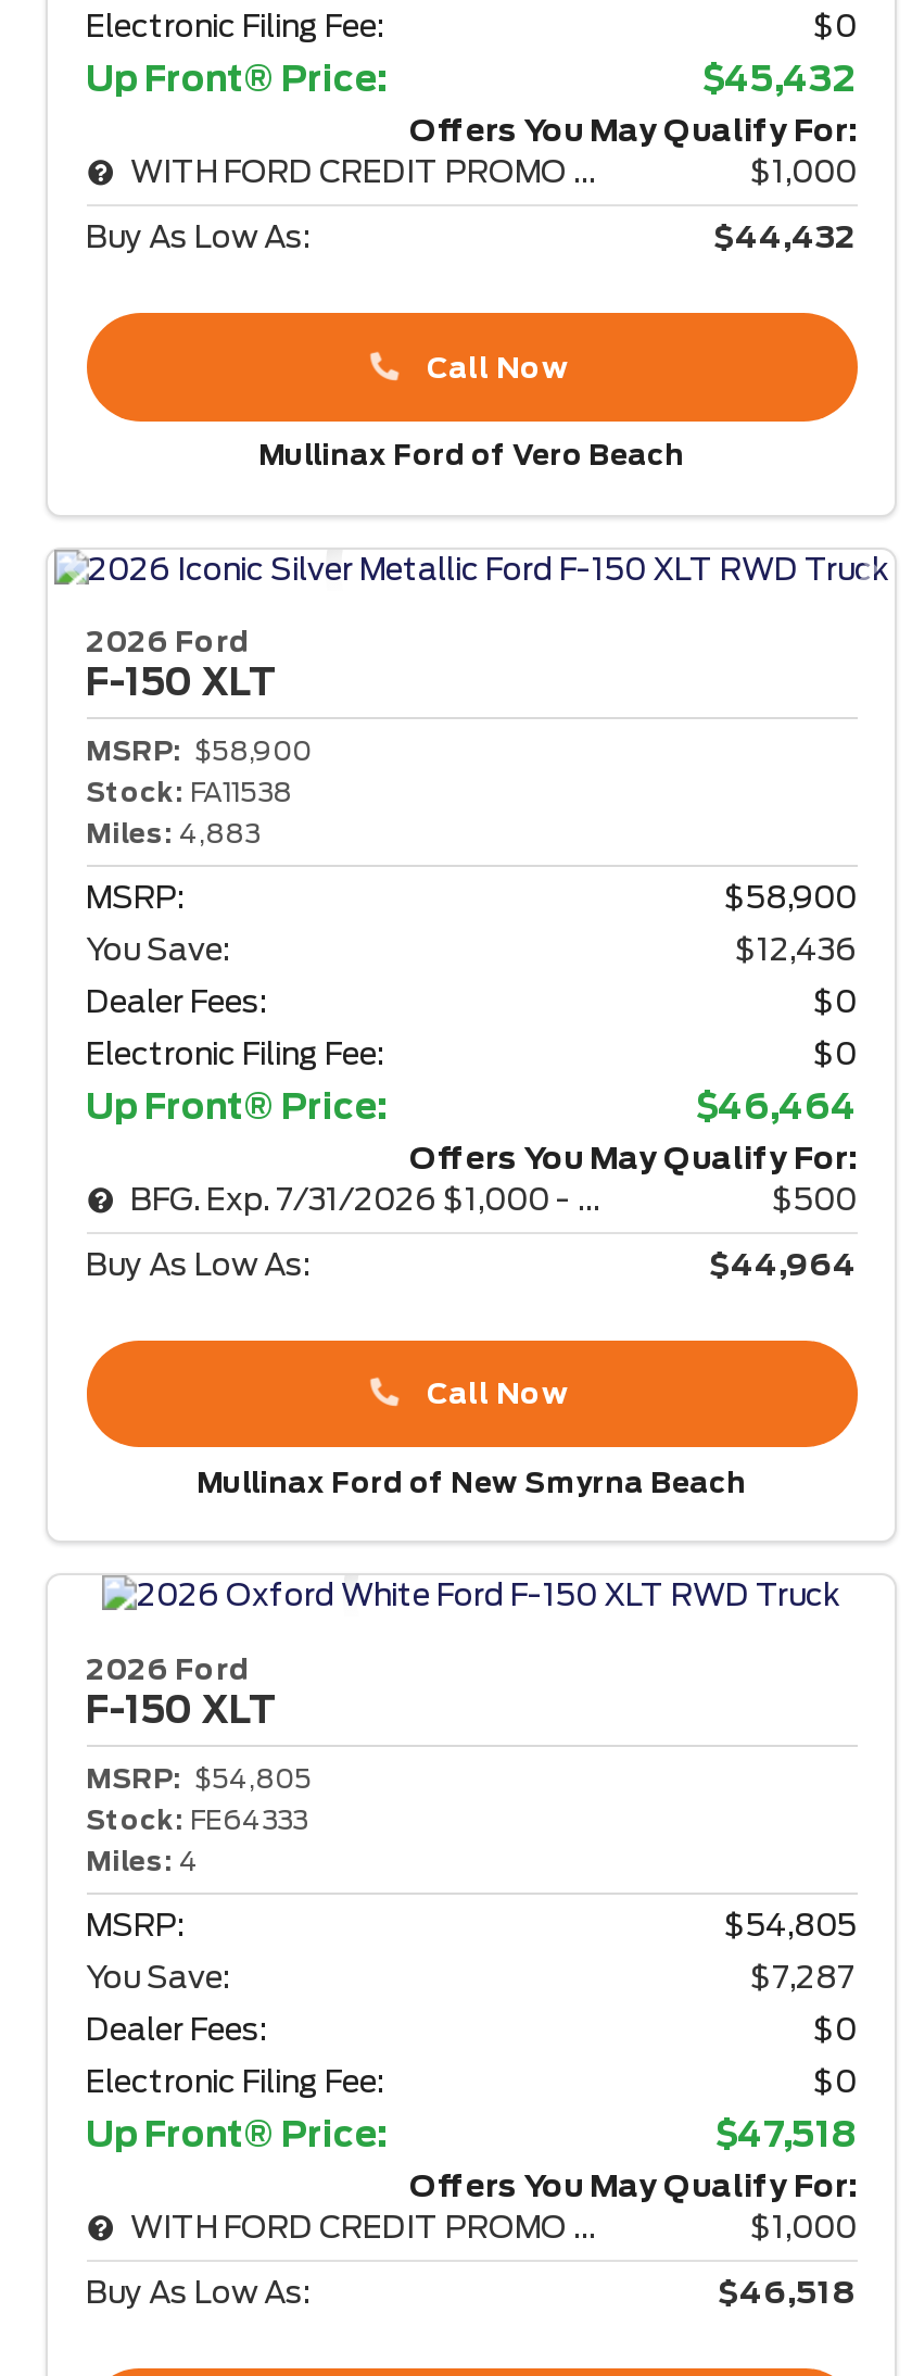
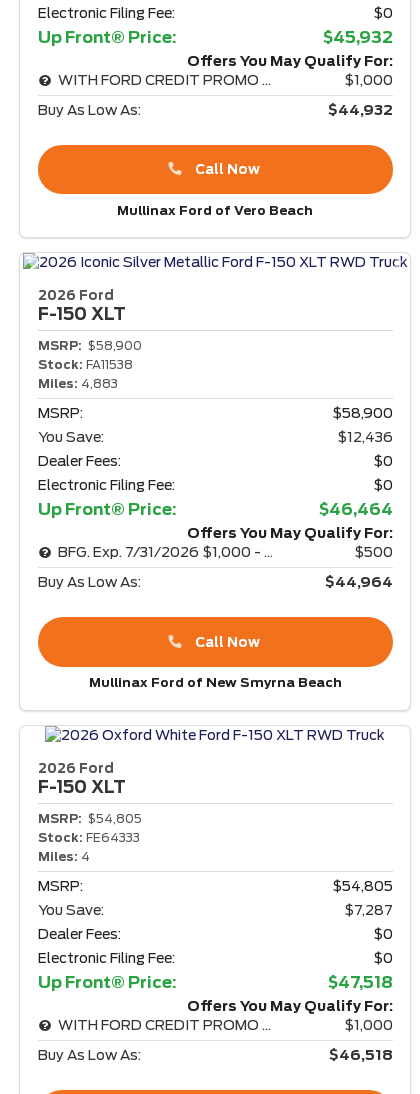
- $45,432
+ $45,932

- $44,432
+ $44,932
